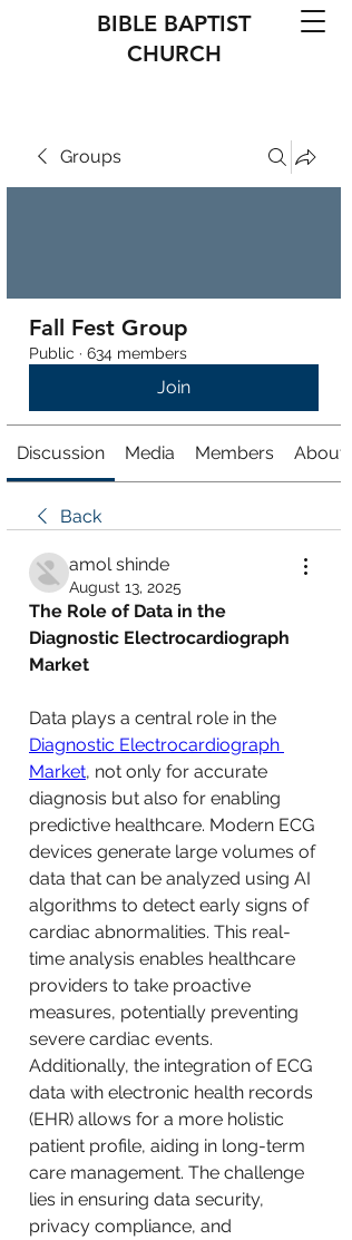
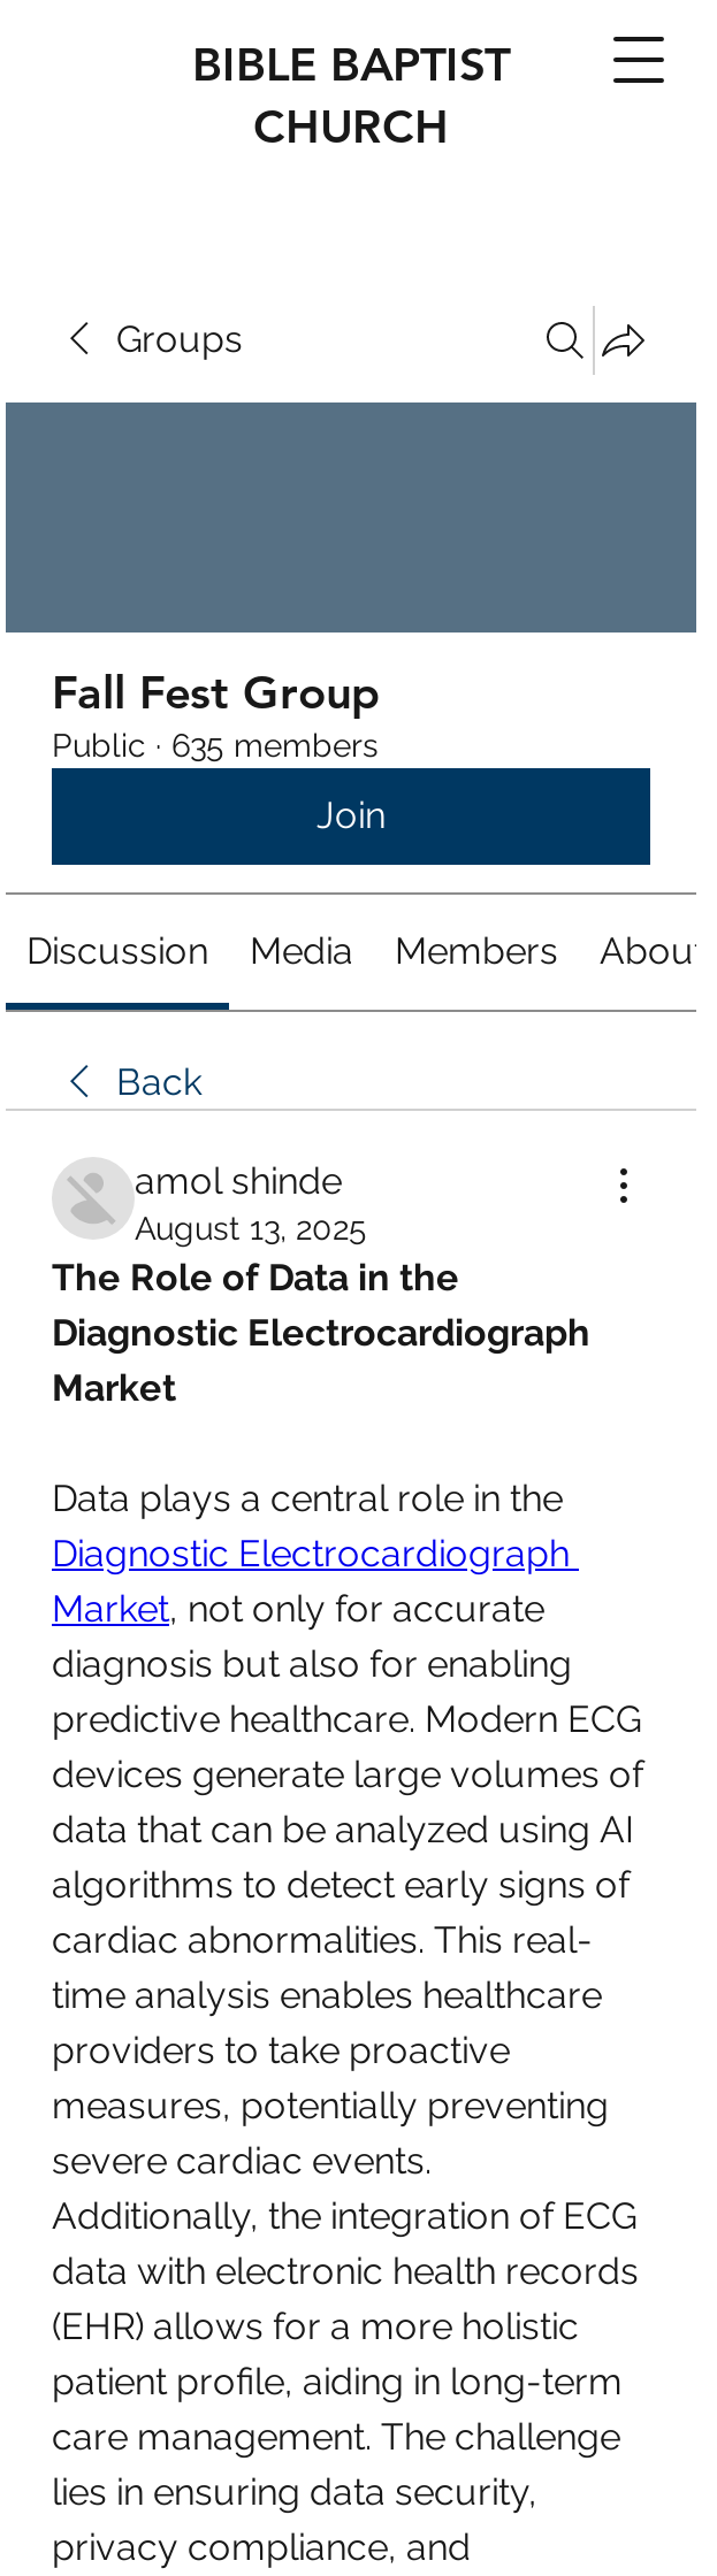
- Public · 634 members
+ Public · 635 members
